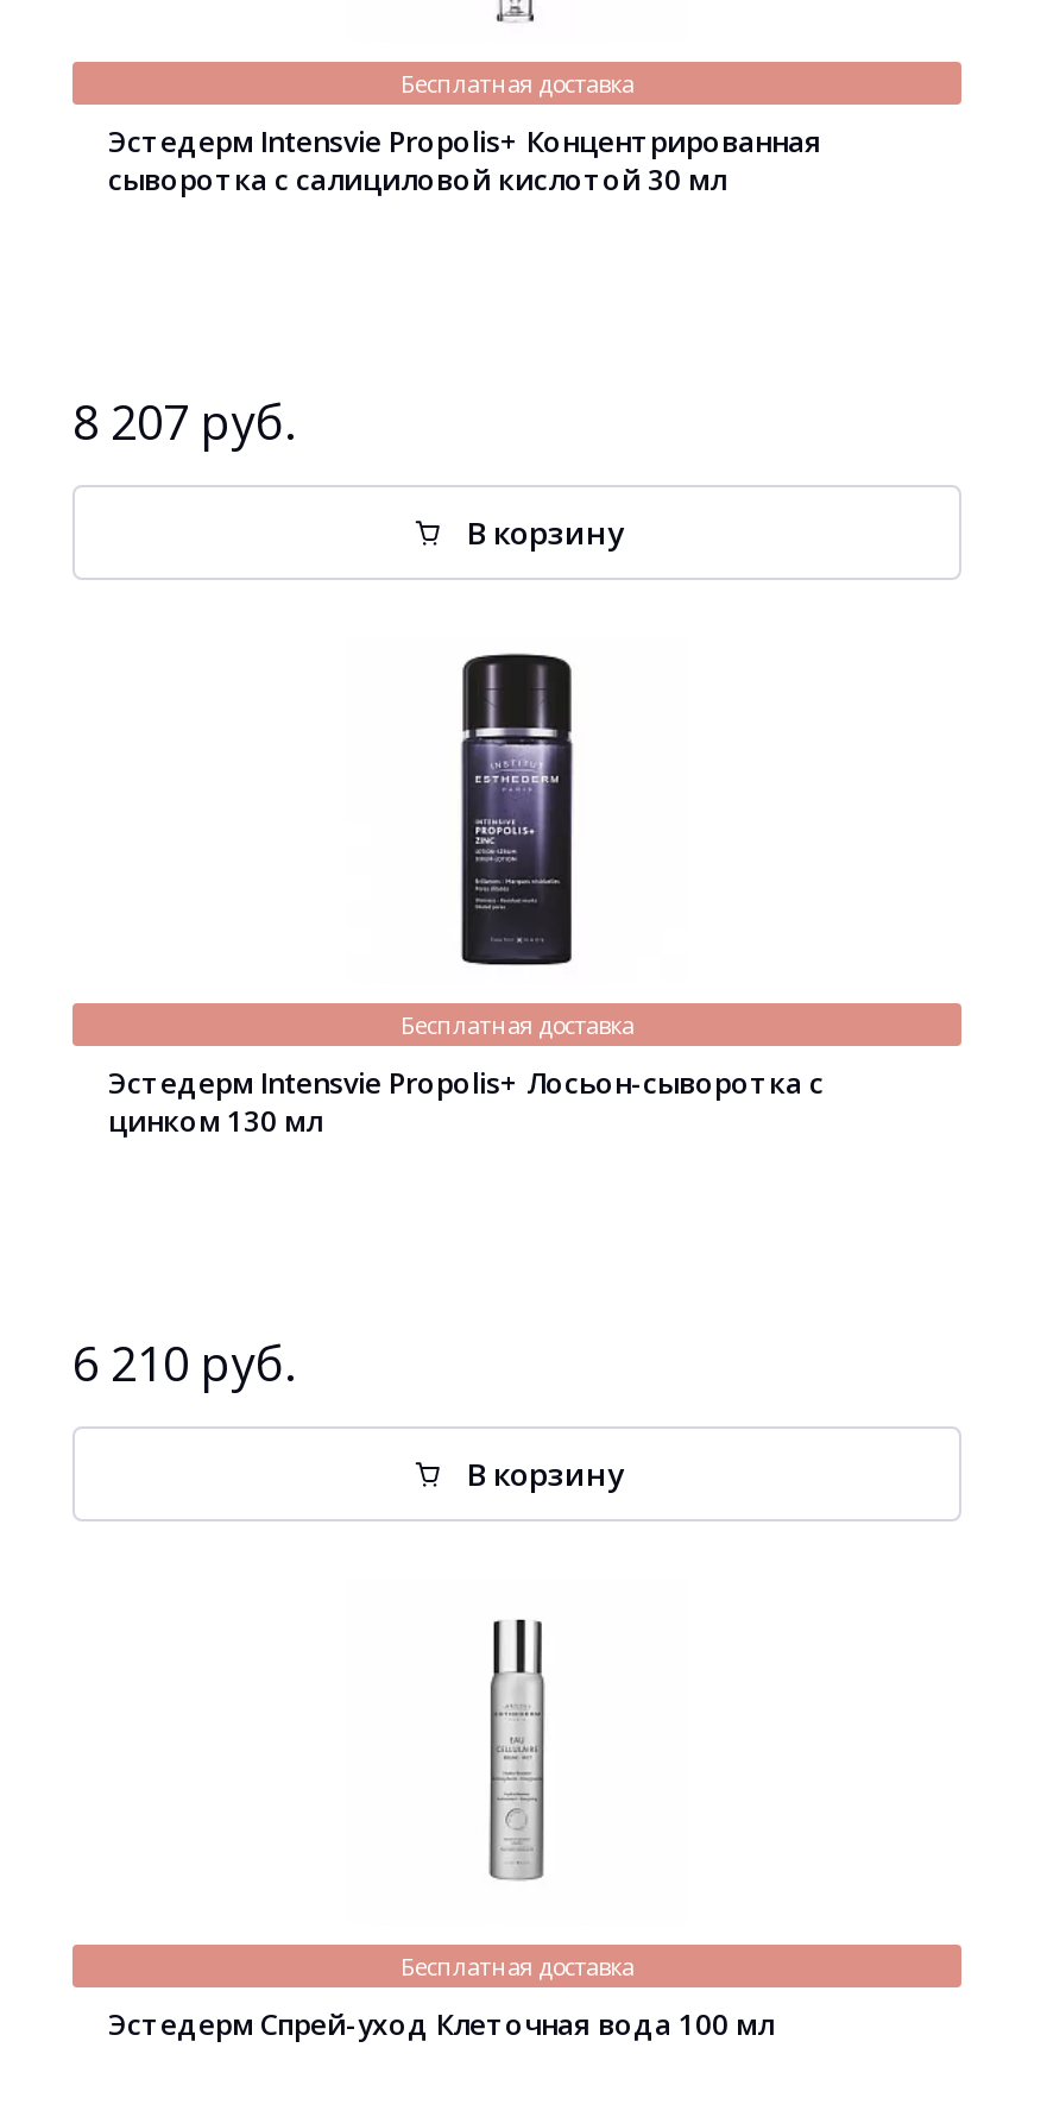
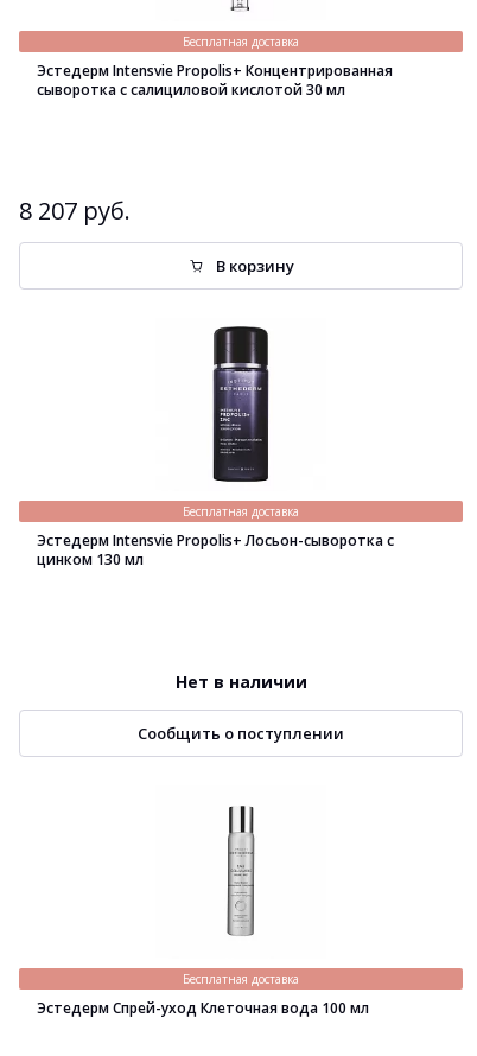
- 6 210 руб.
+ Нет в наличии

- В корзину
+ Сообщить о поступлении
